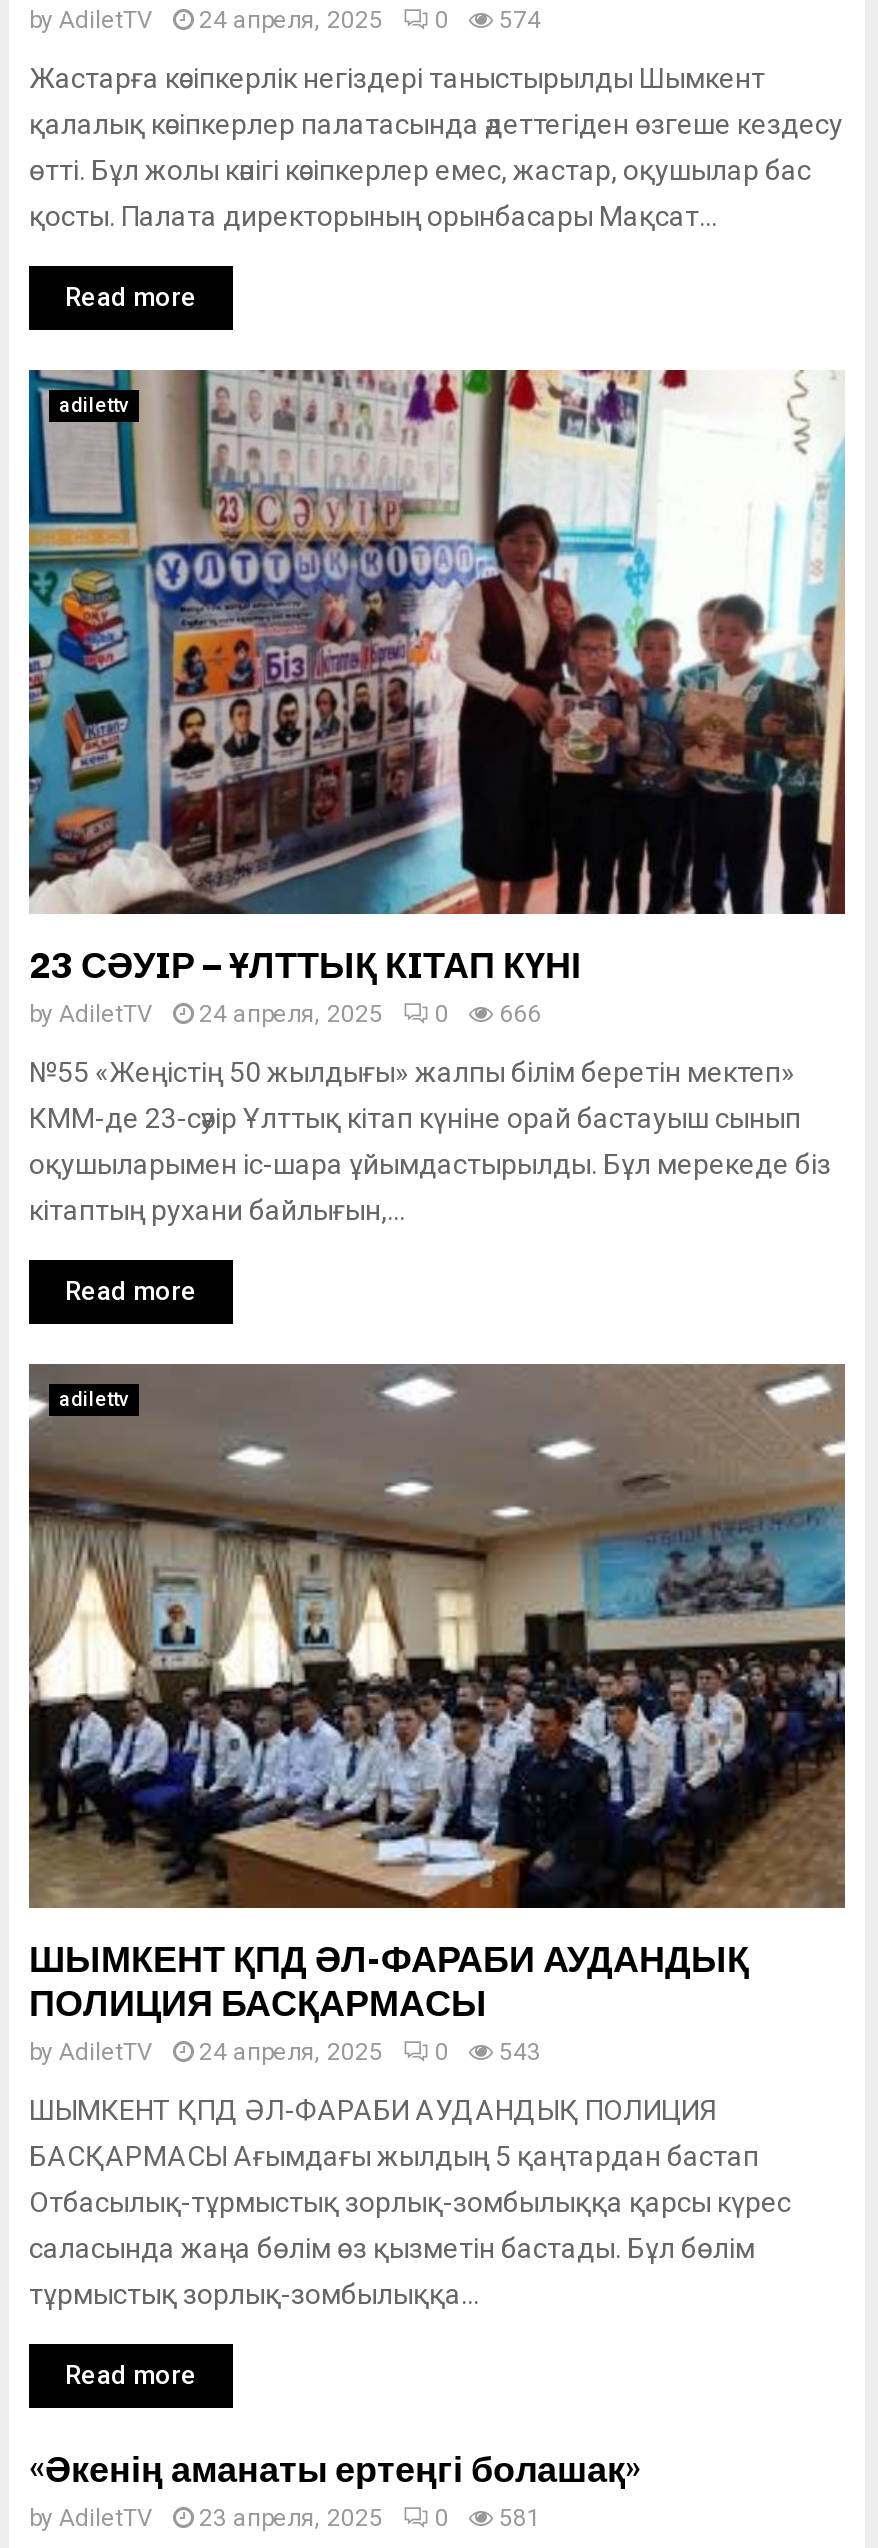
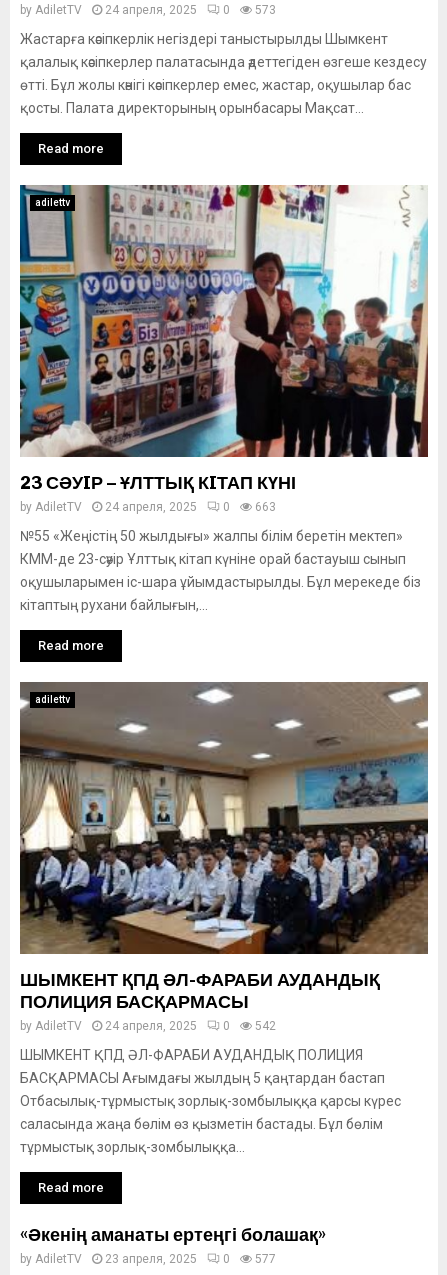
- by AdiletTV 24 апреля, 2025 0 574
+ by AdiletTV 24 апреля, 2025 0 573

- by AdiletTV 24 апреля, 2025 0 666
+ by AdiletTV 24 апреля, 2025 0 663

- by AdiletTV 24 апреля, 2025 0 543
+ by AdiletTV 24 апреля, 2025 0 542

- by AdiletTV 23 апреля, 2025 0 581
+ by AdiletTV 23 апреля, 2025 0 577
